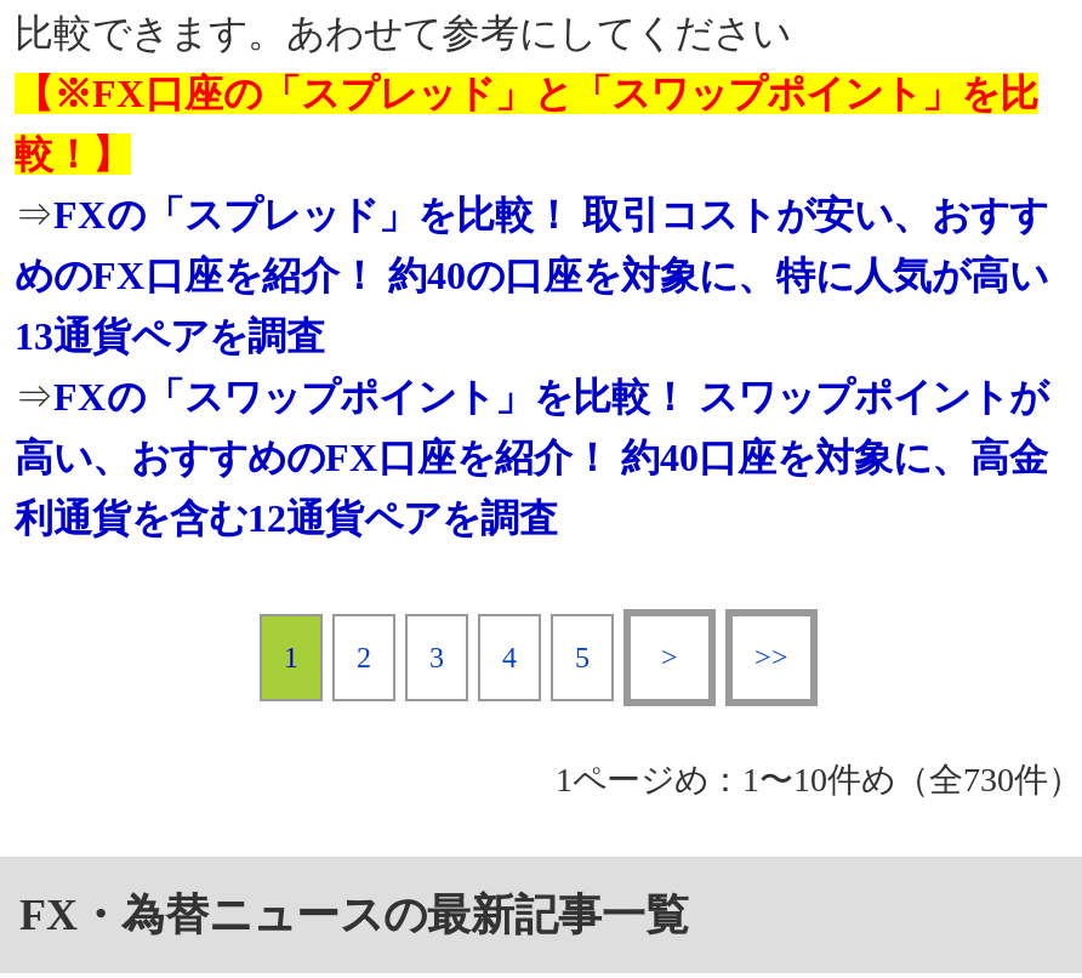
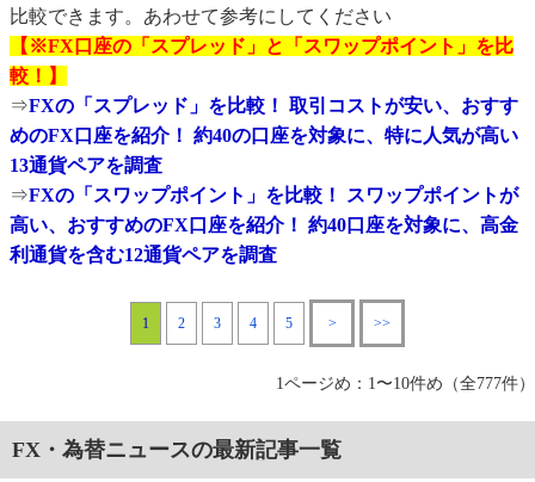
- 1ページめ：1〜10件め（全730件）
+ 1ページめ：1〜10件め（全777件）
